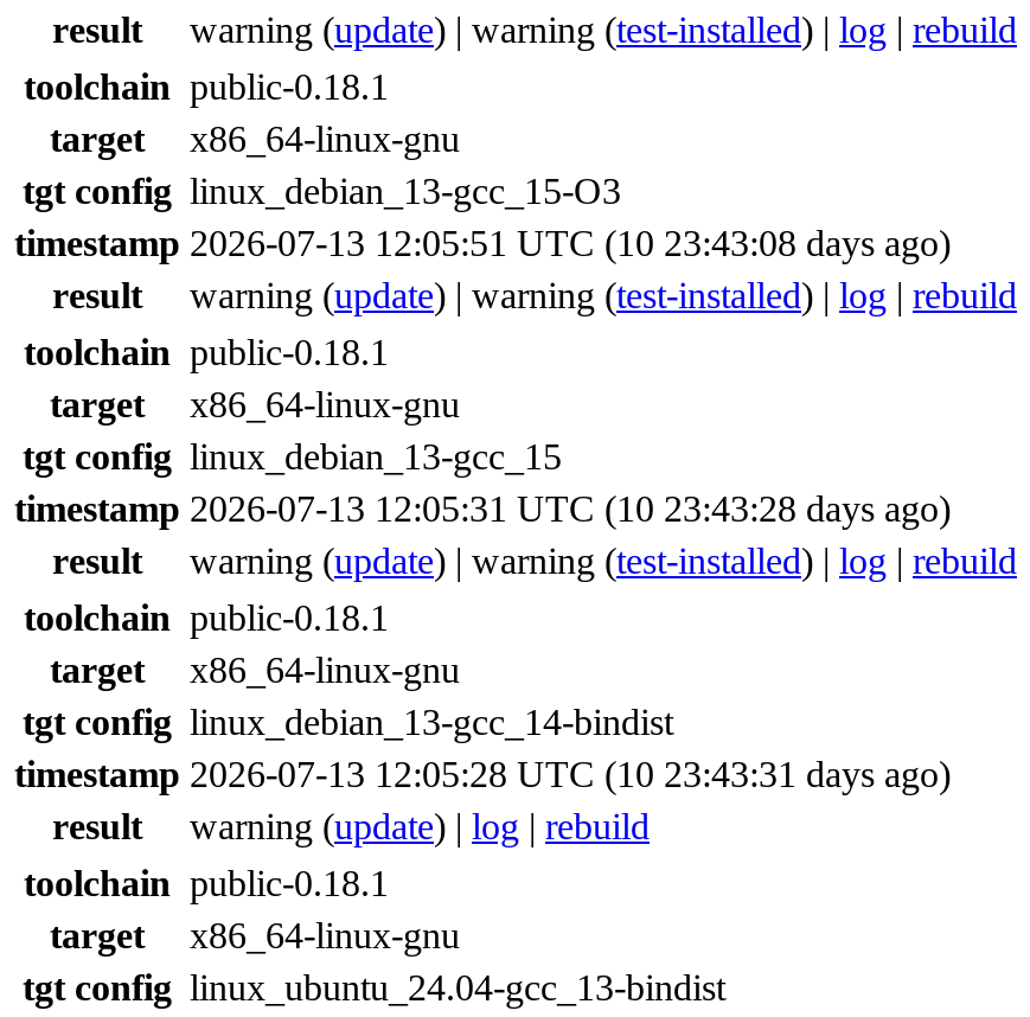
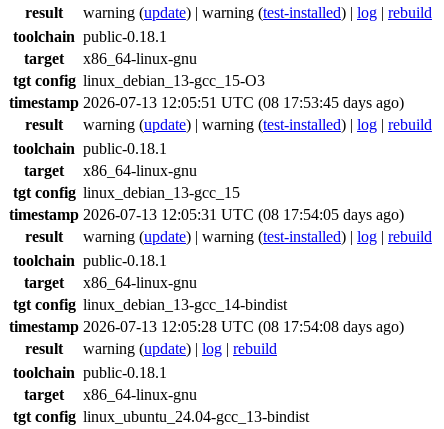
- timestamp 2026-07-13 12:05:51 UTC (10 23:43:08 days ago)
+ timestamp 2026-07-13 12:05:51 UTC (08 17:53:45 days ago)

- timestamp 2026-07-13 12:05:31 UTC (10 23:43:28 days ago)
+ timestamp 2026-07-13 12:05:31 UTC (08 17:54:05 days ago)

- timestamp 2026-07-13 12:05:28 UTC (10 23:43:31 days ago)
+ timestamp 2026-07-13 12:05:28 UTC (08 17:54:08 days ago)
